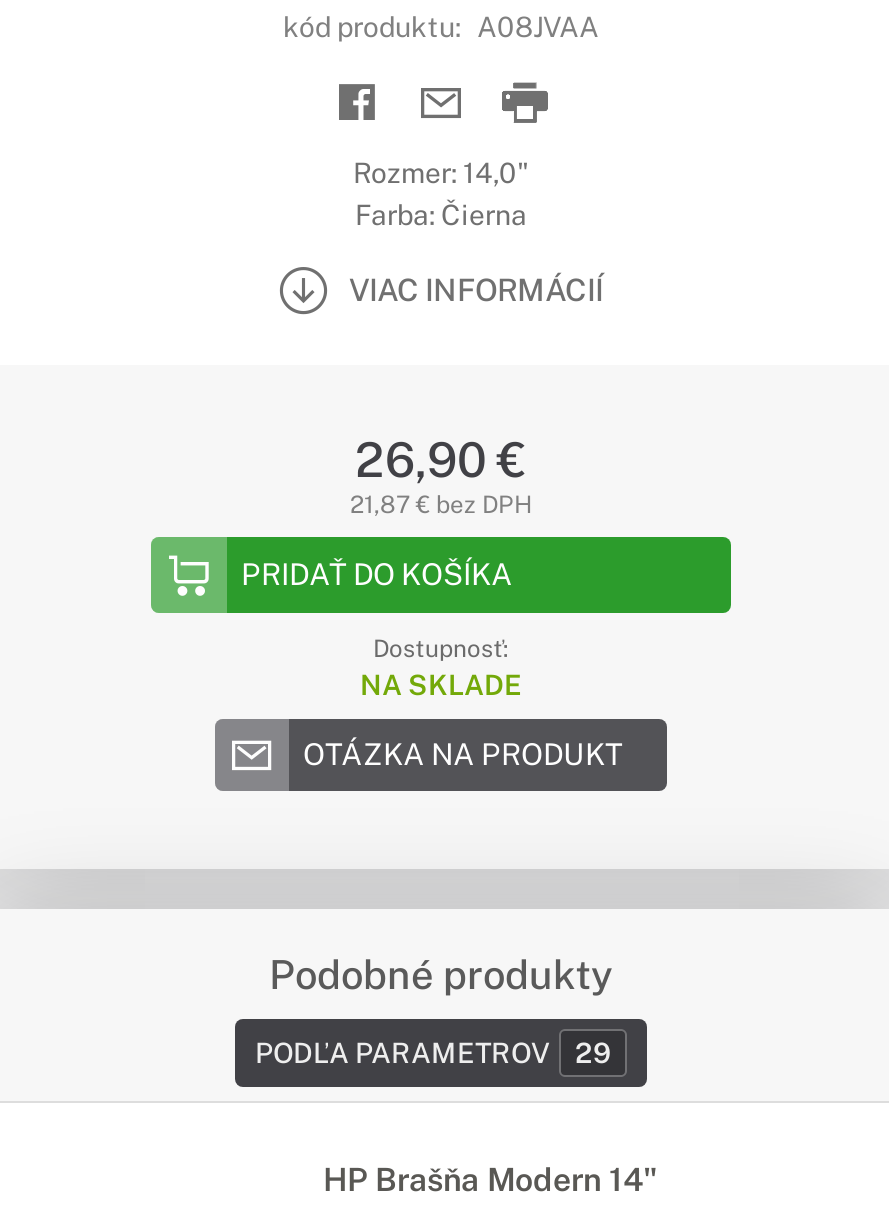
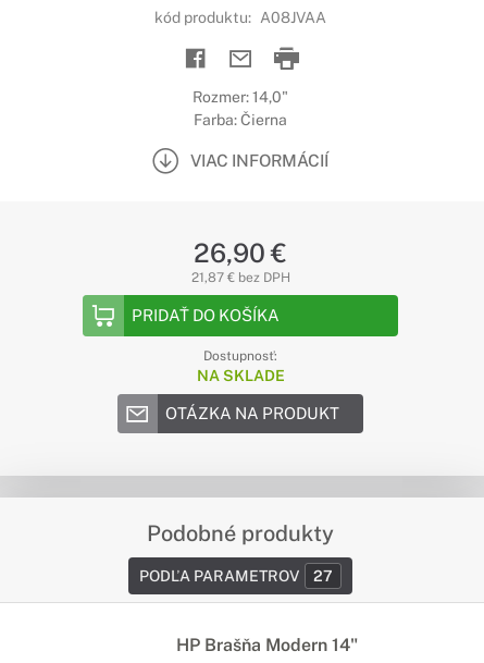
- PODĽA PARAMETROV 29
+ PODĽA PARAMETROV 27
